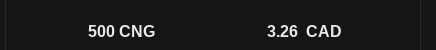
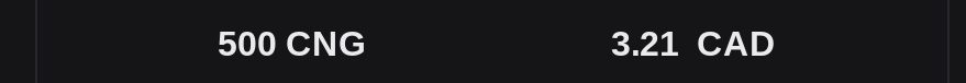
- 3.26 CAD
+ 3.21 CAD
